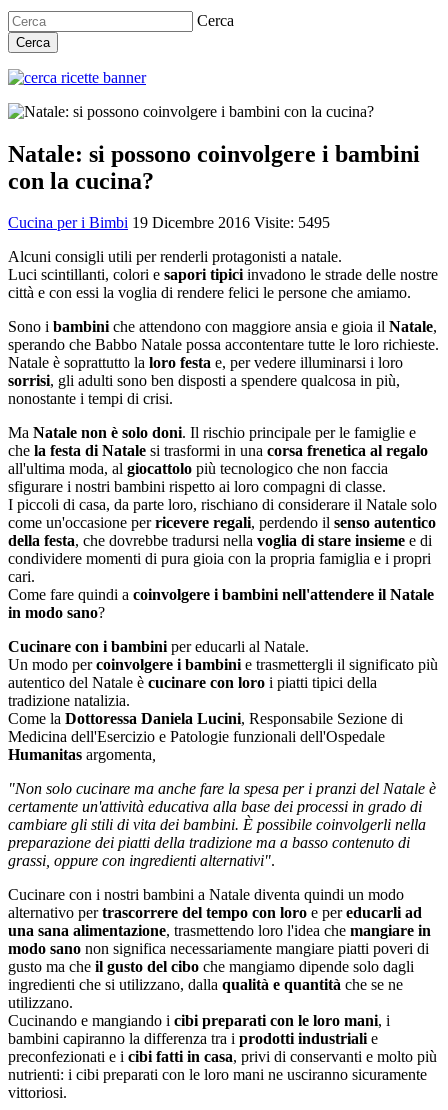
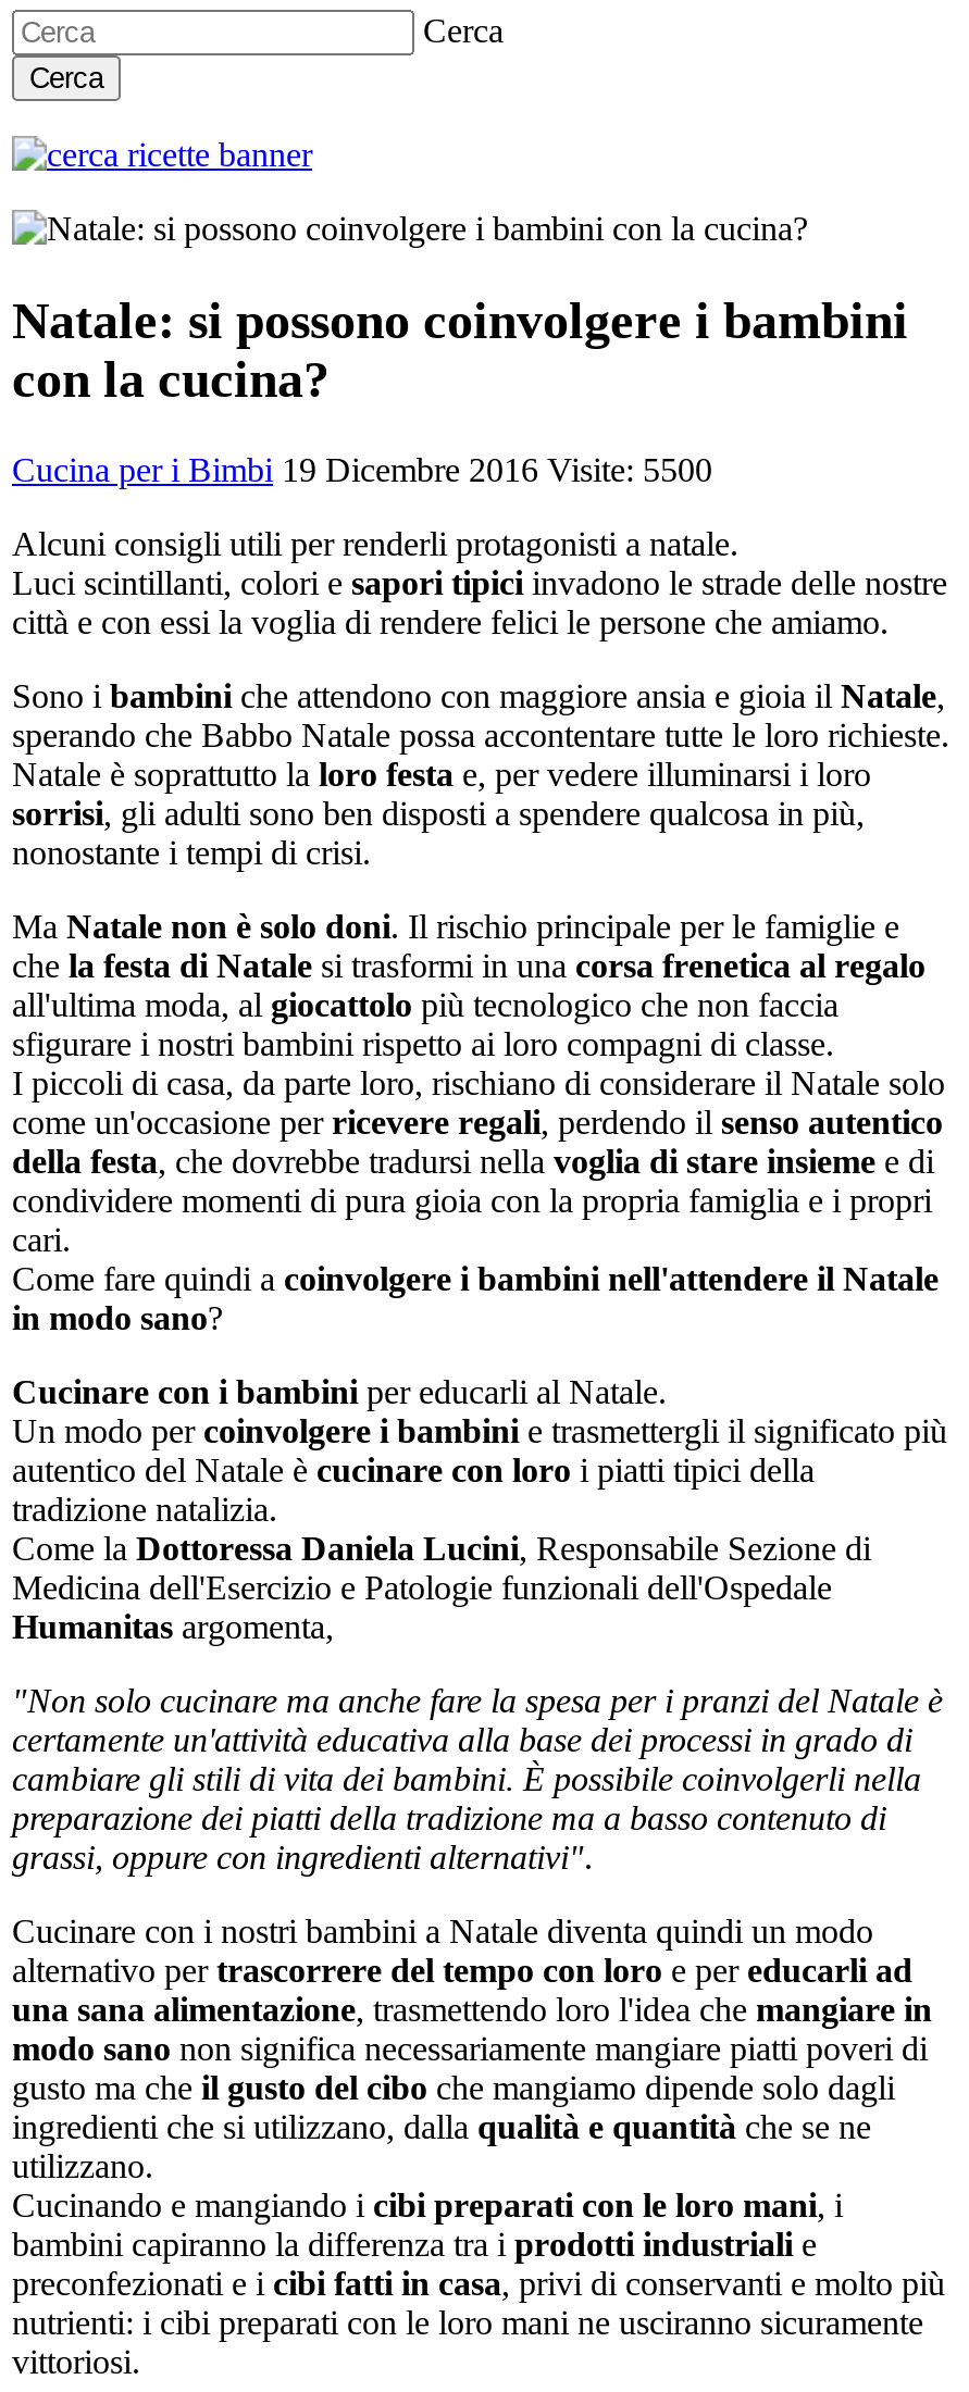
- Cucina per i Bimbi 19 Dicembre 2016 Visite: 5495
+ Cucina per i Bimbi 19 Dicembre 2016 Visite: 5500
